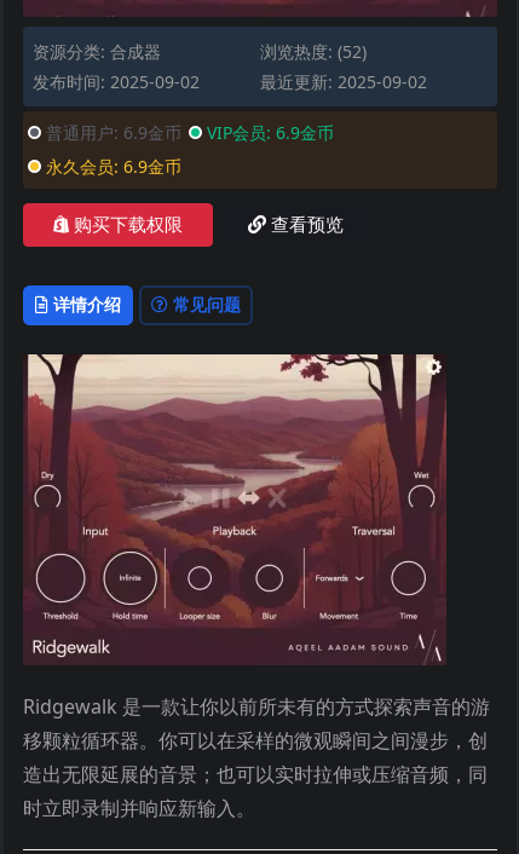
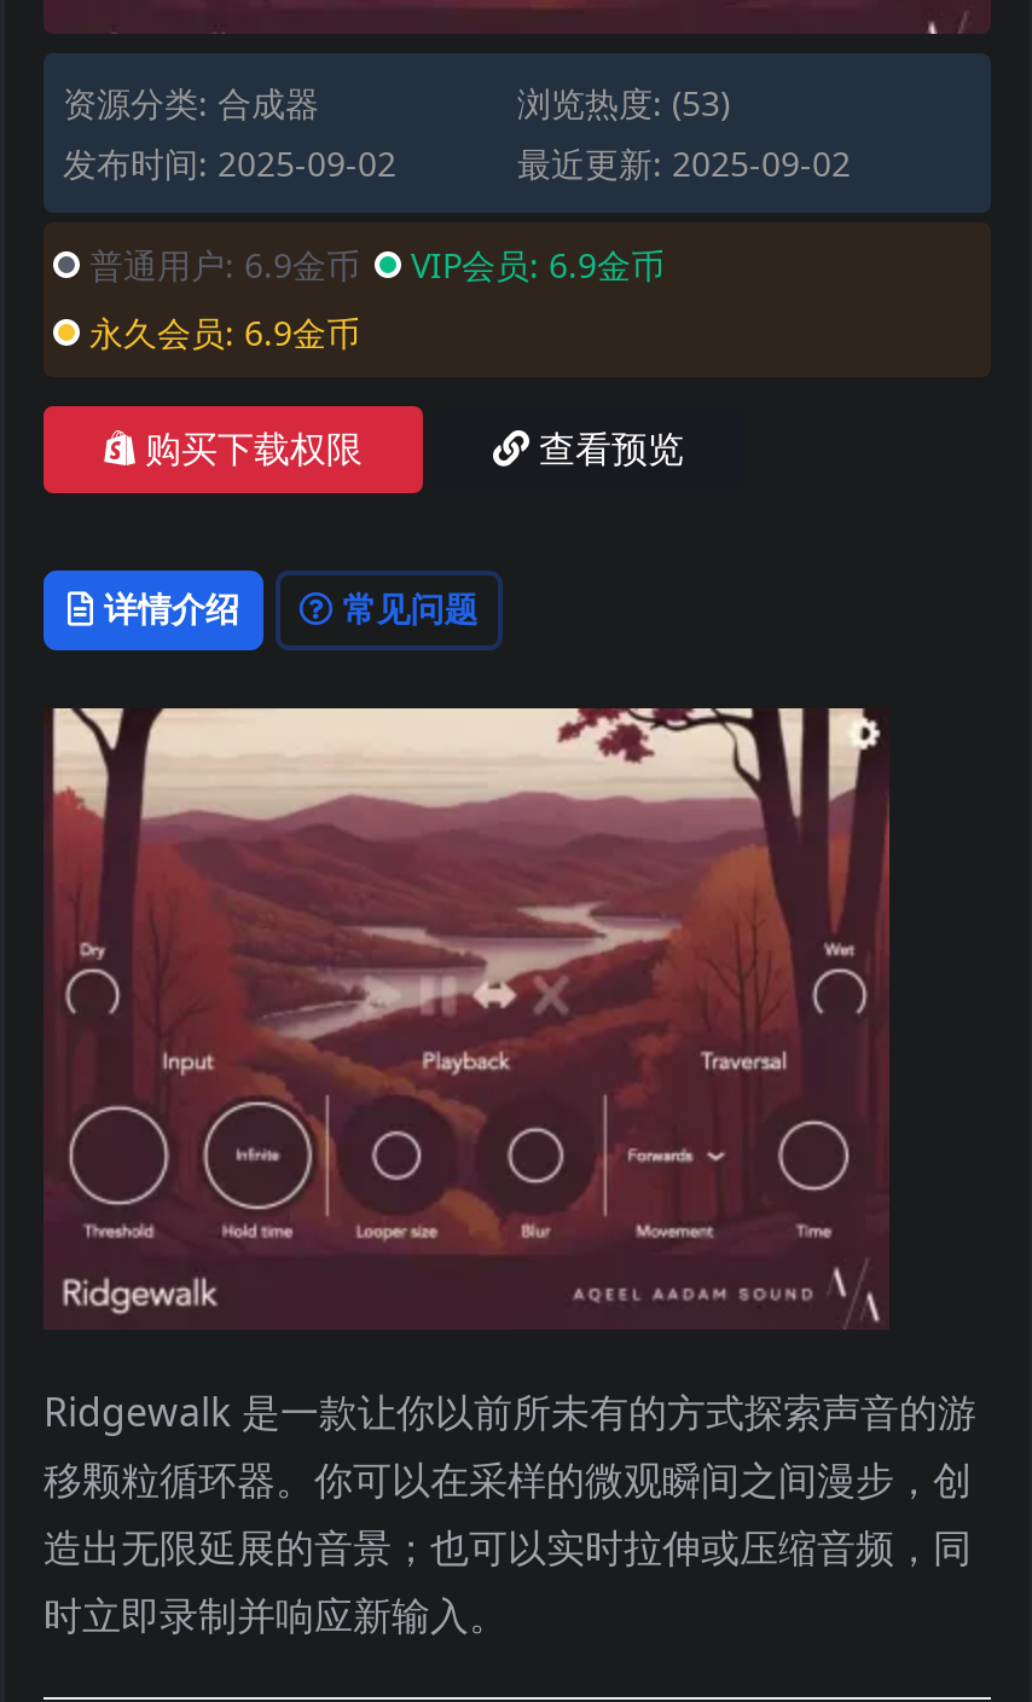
- 浏览热度: (52)
+ 浏览热度: (53)
